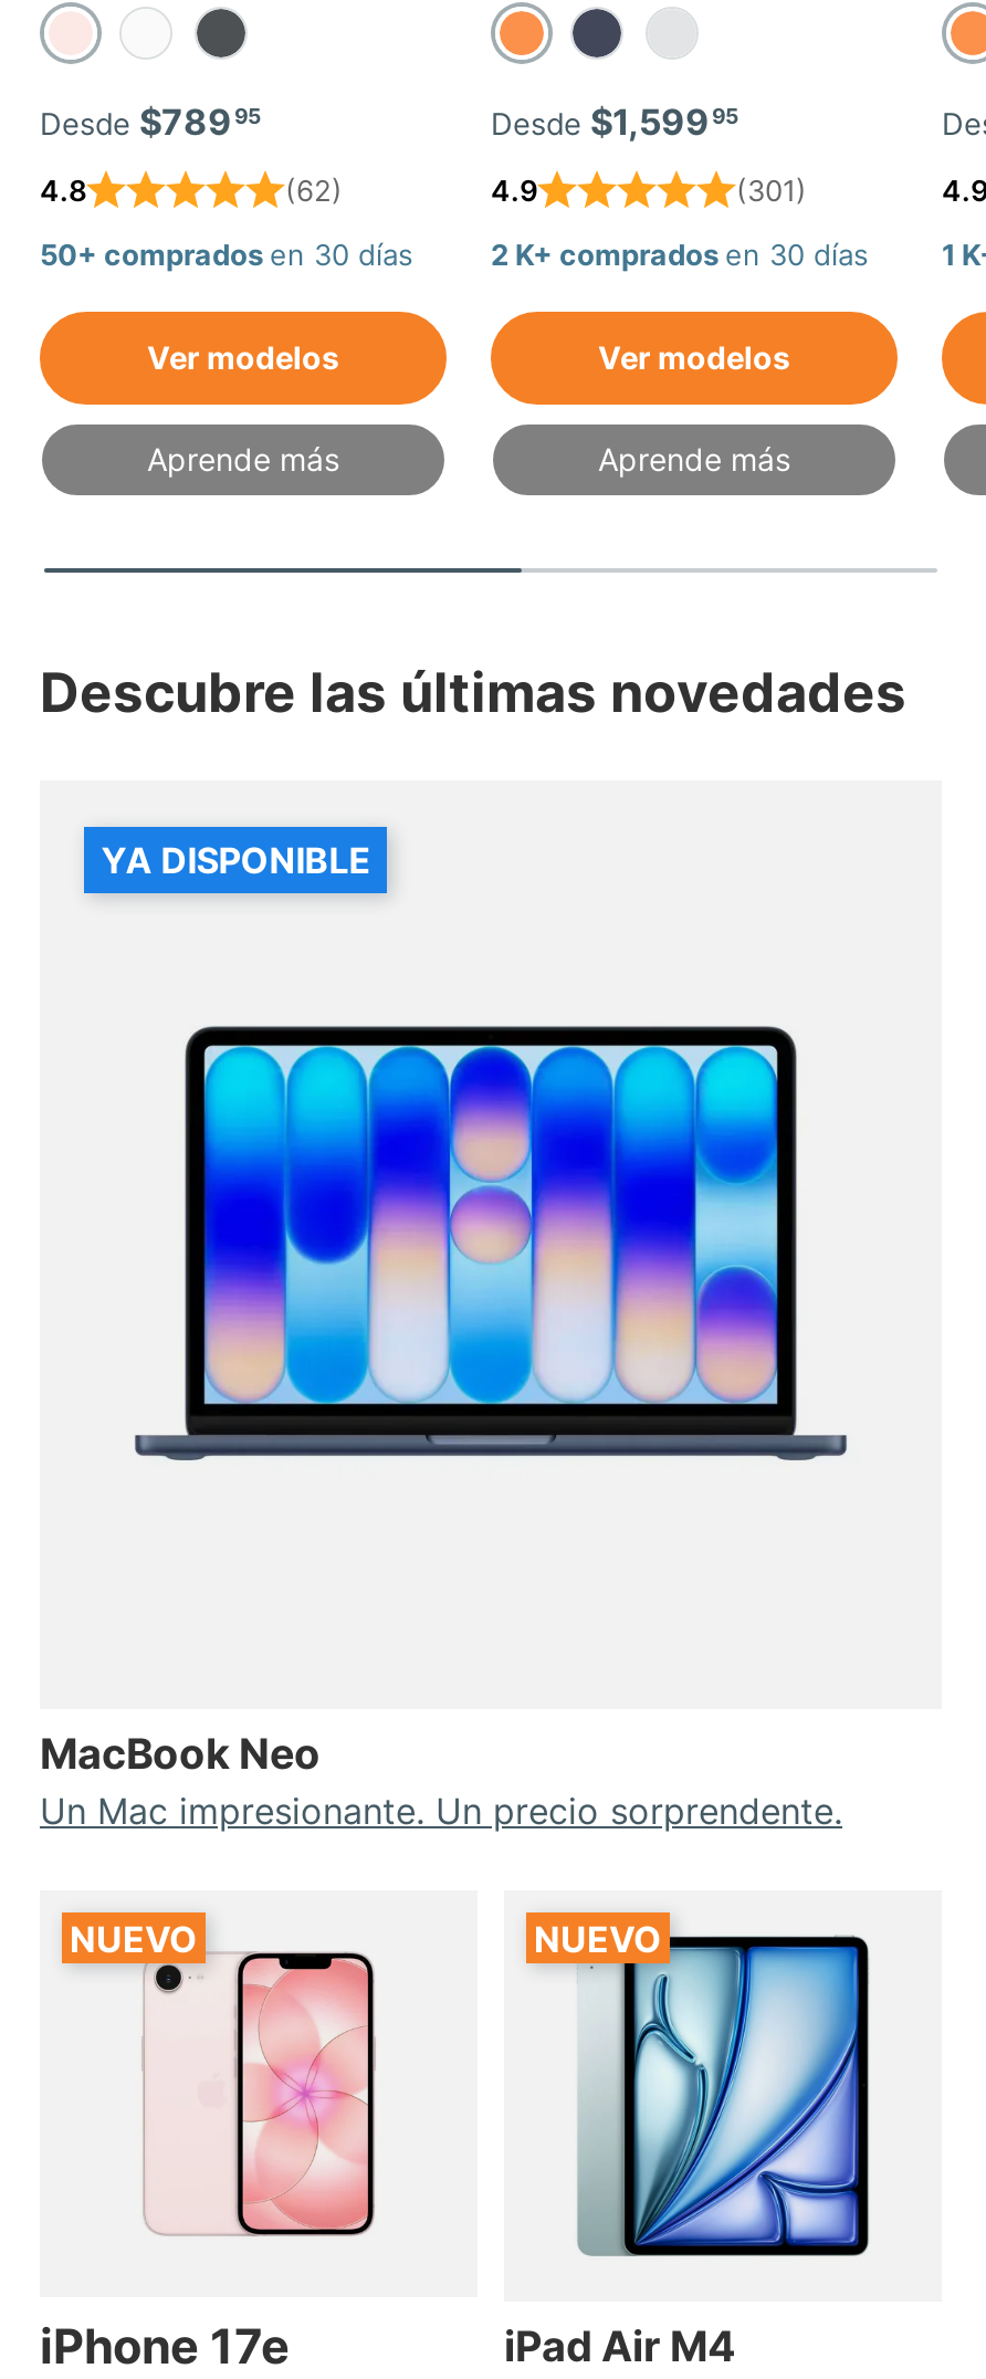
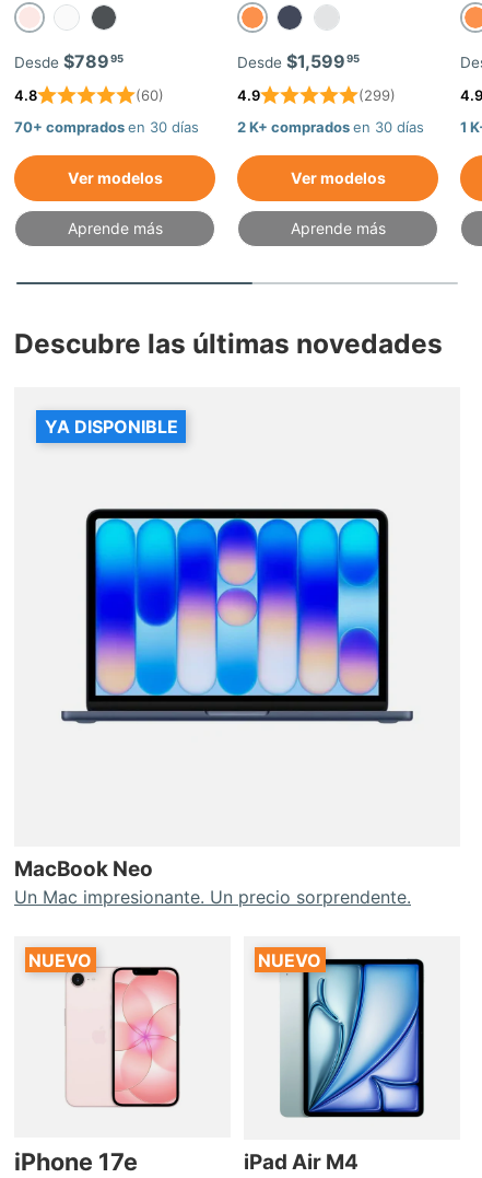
- (62)
+ (60)

- (301)
+ (299)

- 50+ comprados en 30 días
+ 70+ comprados en 30 días
